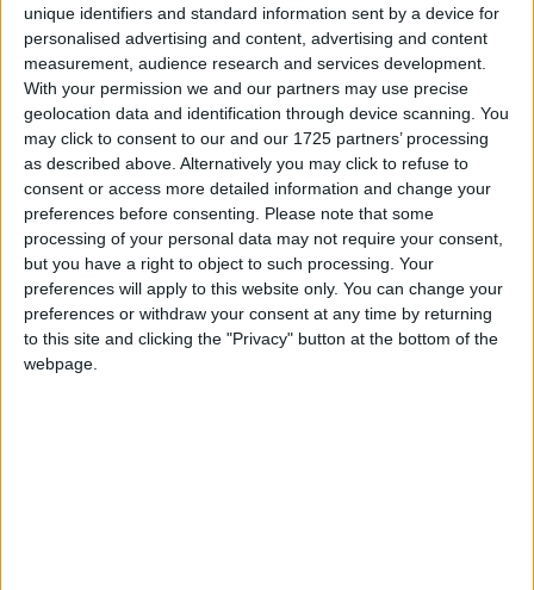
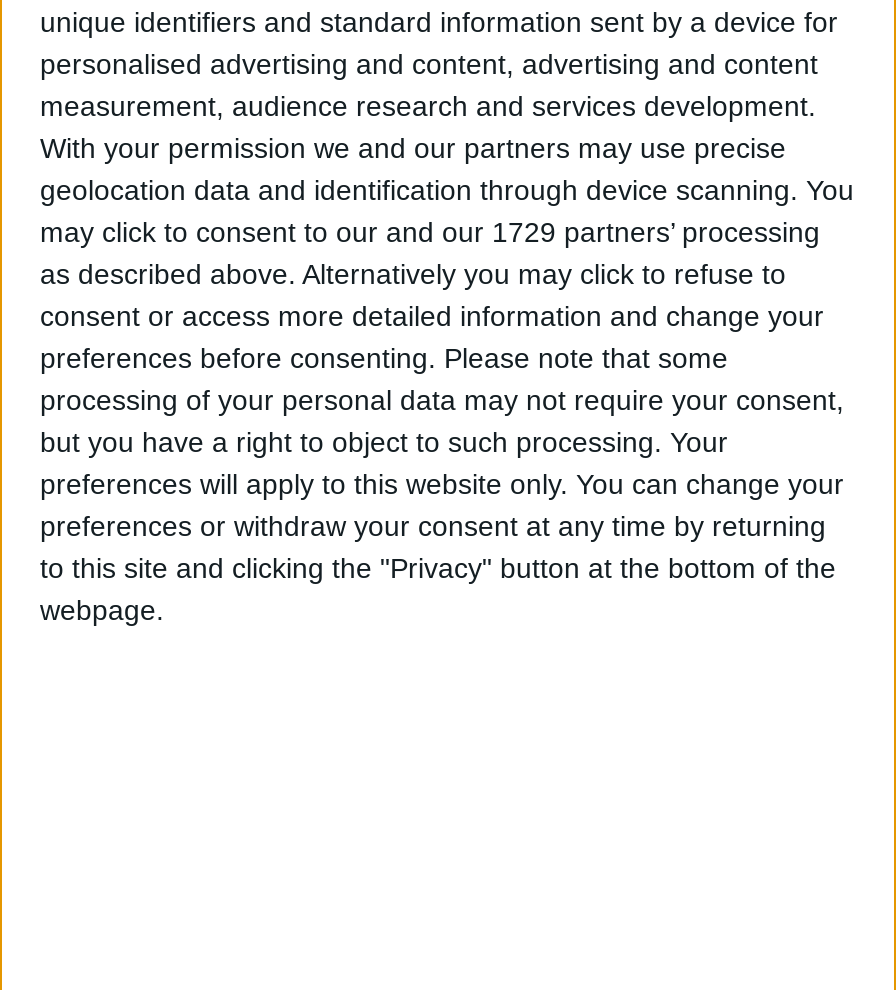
- may click to consent to our and our 1725 partners’ processing
+ may click to consent to our and our 1729 partners’ processing
